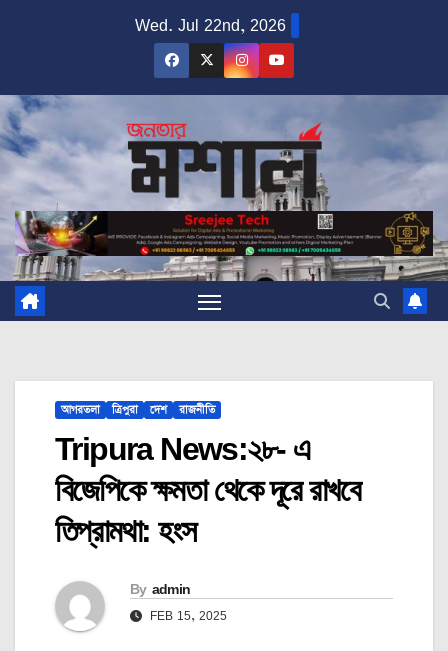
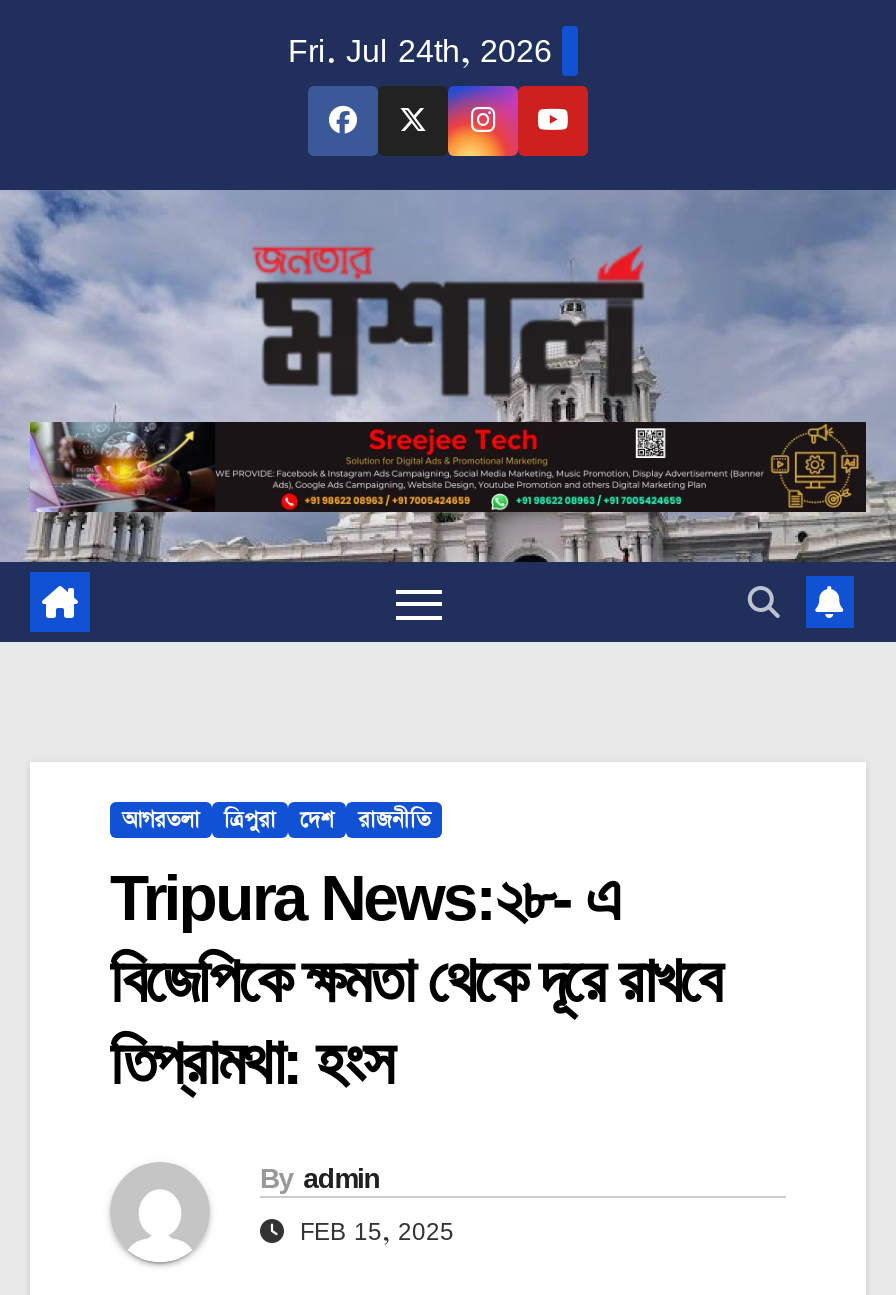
- Wed. Jul 22nd, 2026
+ Fri. Jul 24th, 2026
